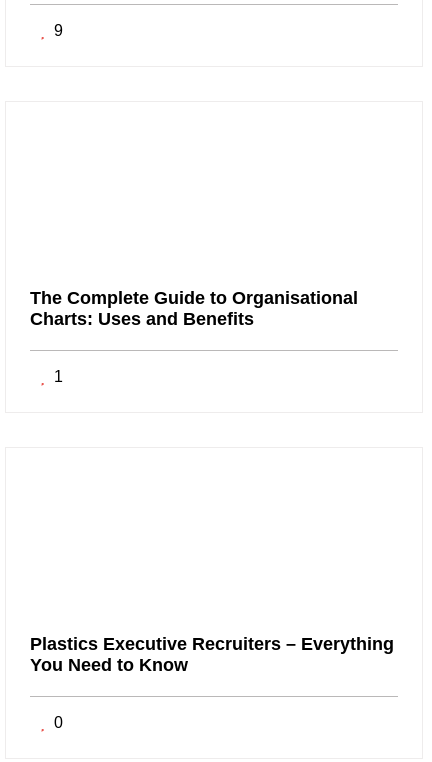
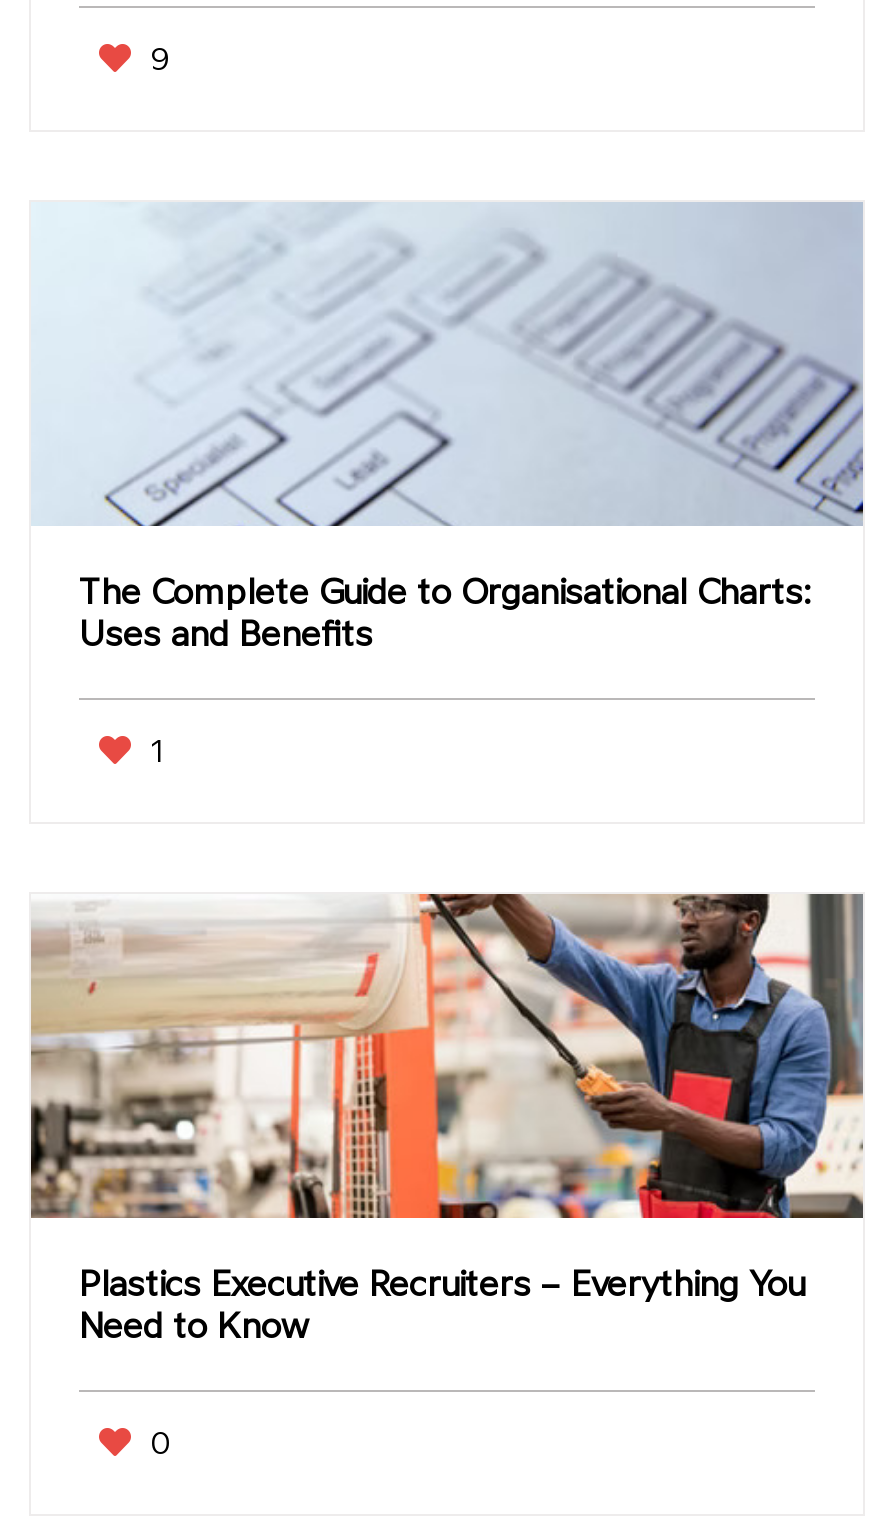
+ [image]

+ [image]
